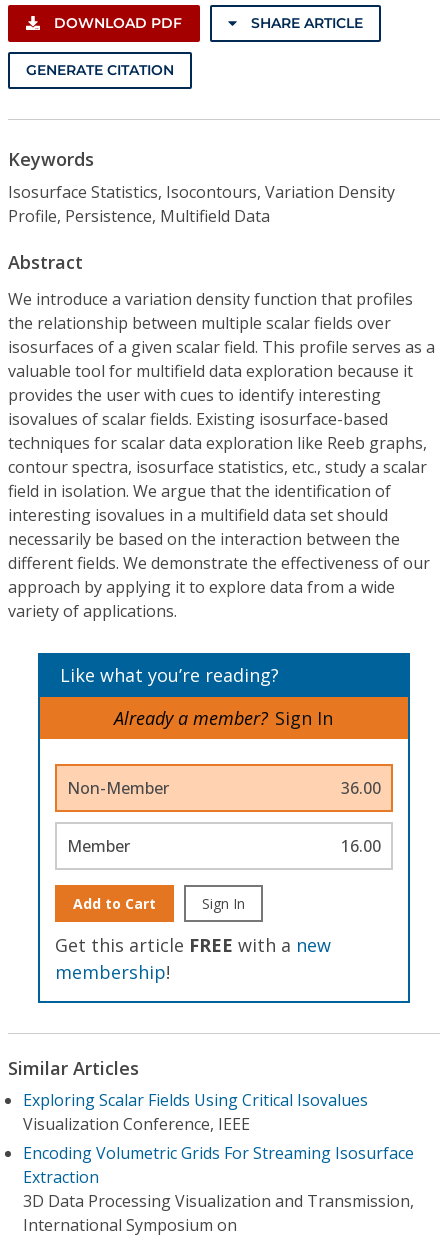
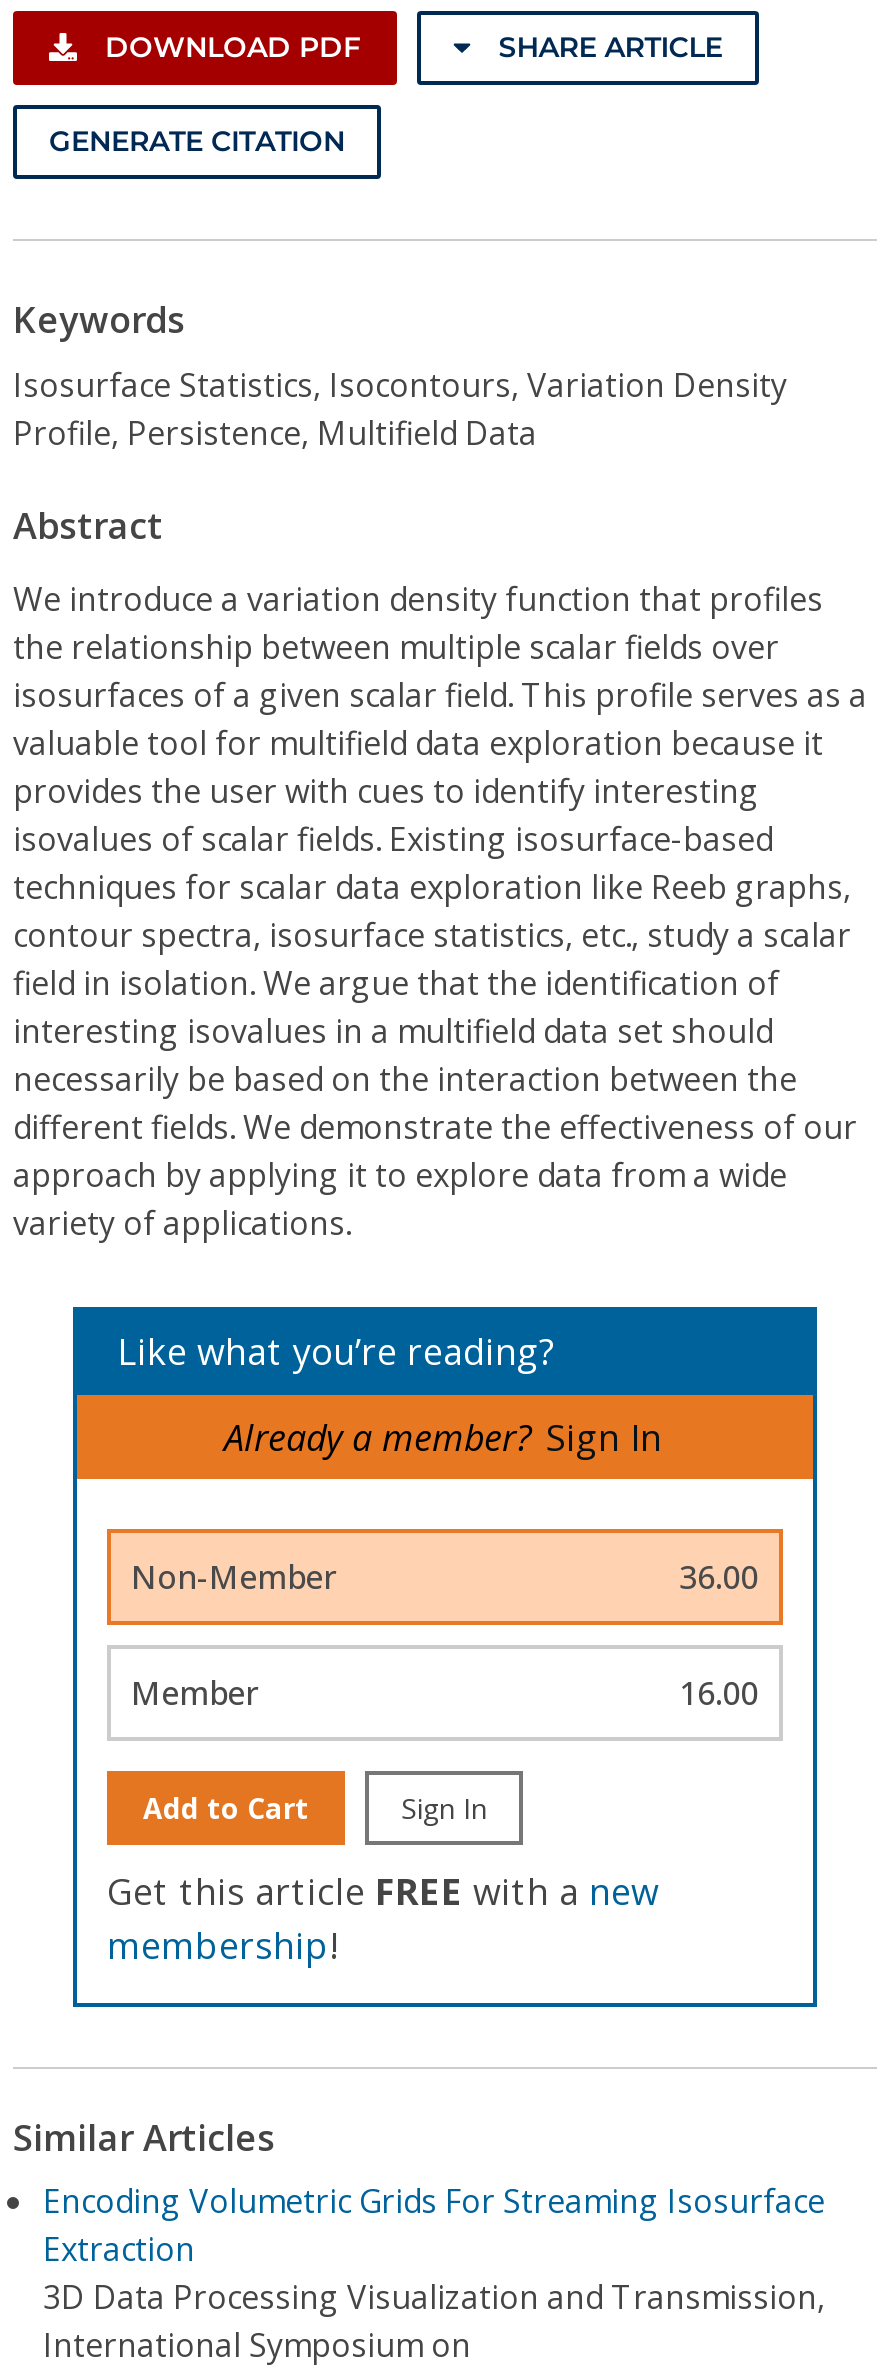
- Exploring Scalar Fields Using Critical Isovalues
- Visualization Conference, IEEE
